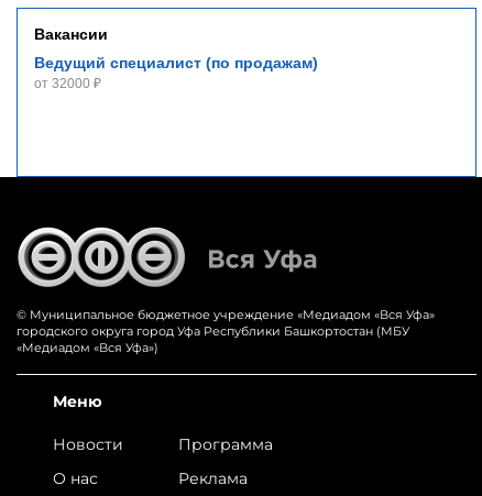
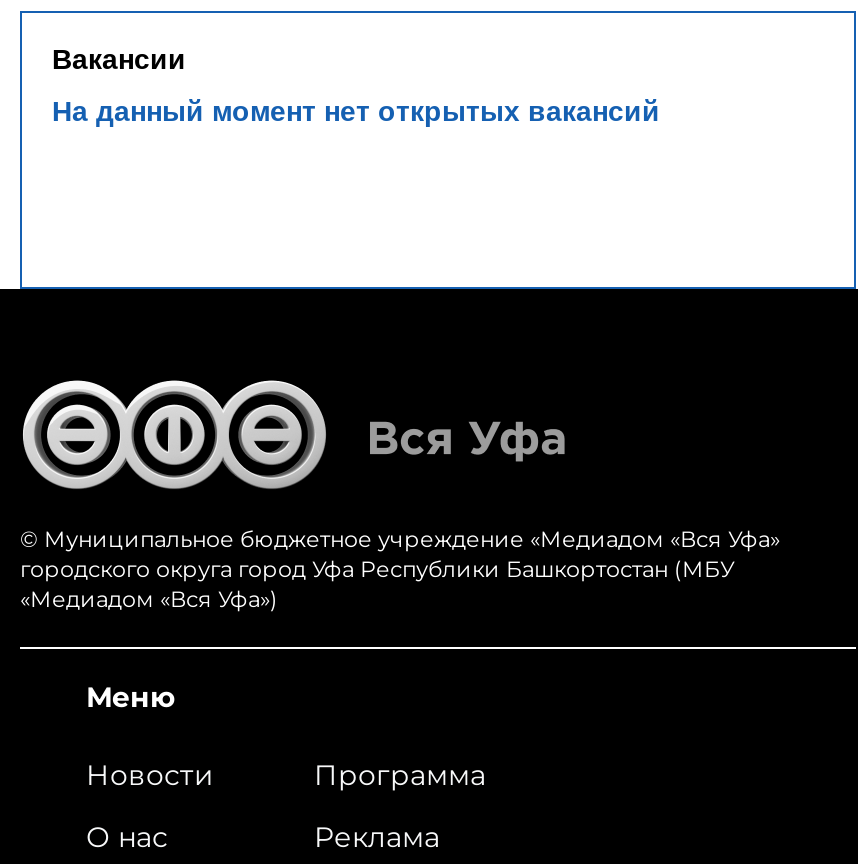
- Ведущий специалист (по продажам)
- от 32000 ₽
+ На данный момент нет открытых вакансий
